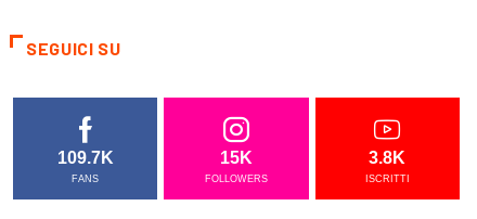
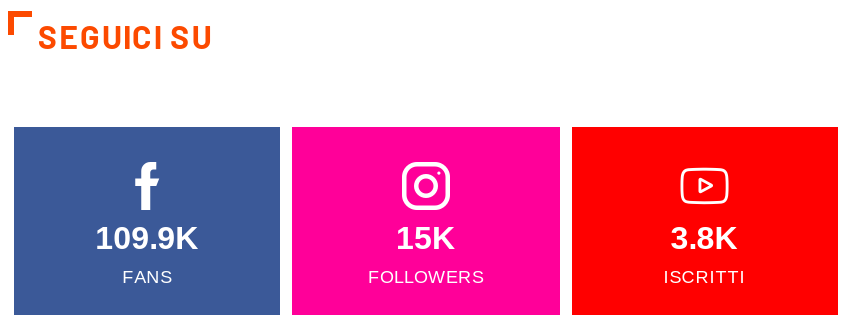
- 109.7K
+ 109.9K
